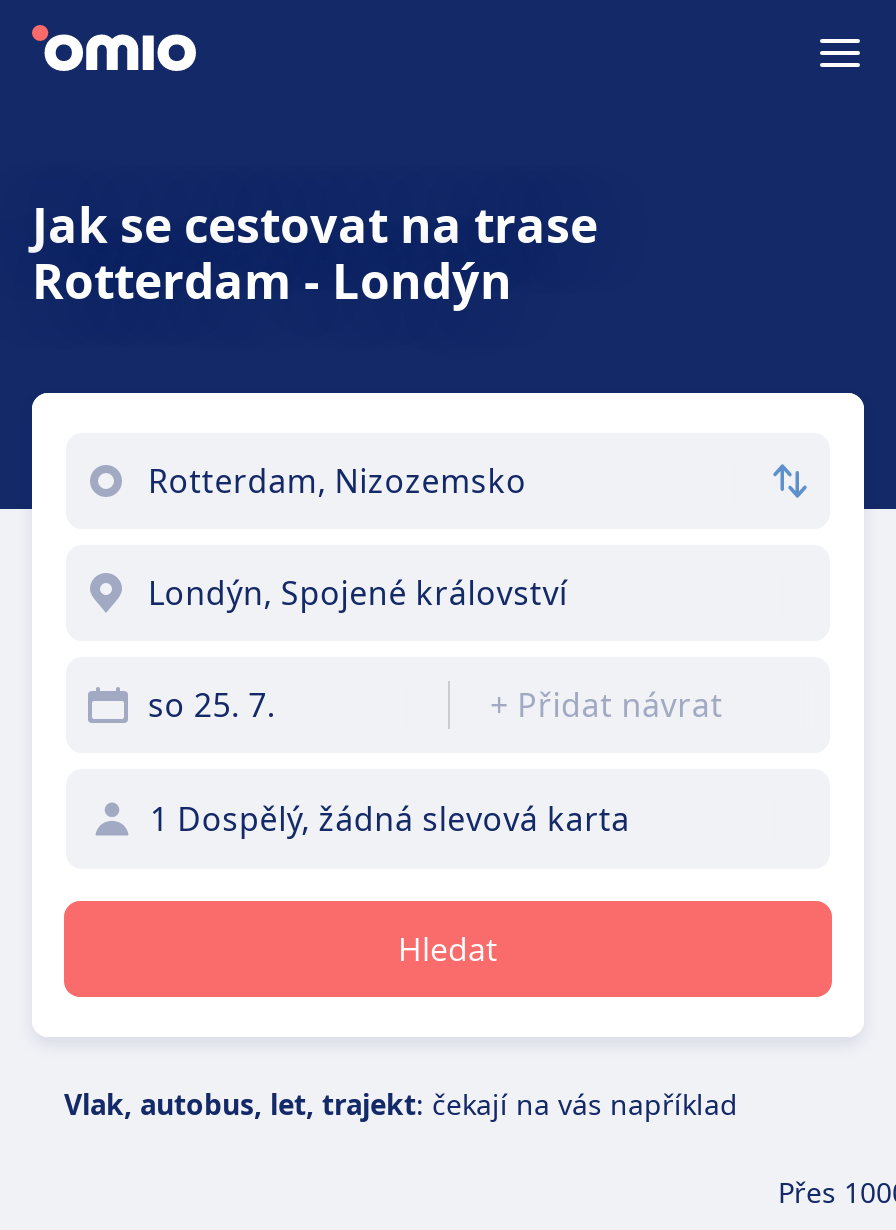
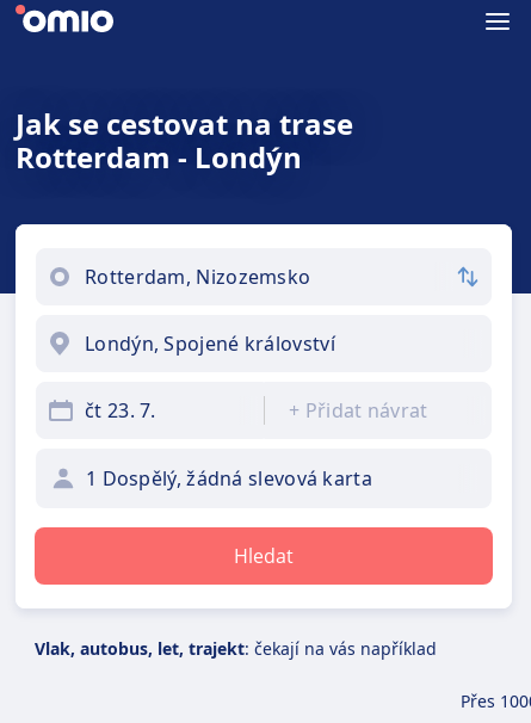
- so 25. 7.
+ čt 23. 7.
